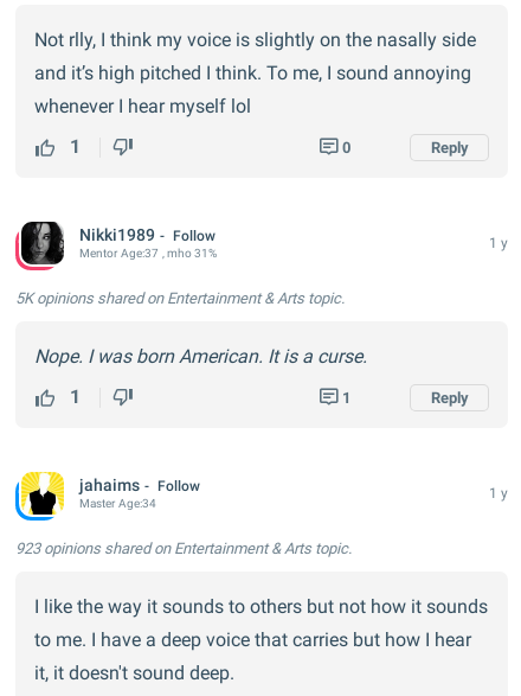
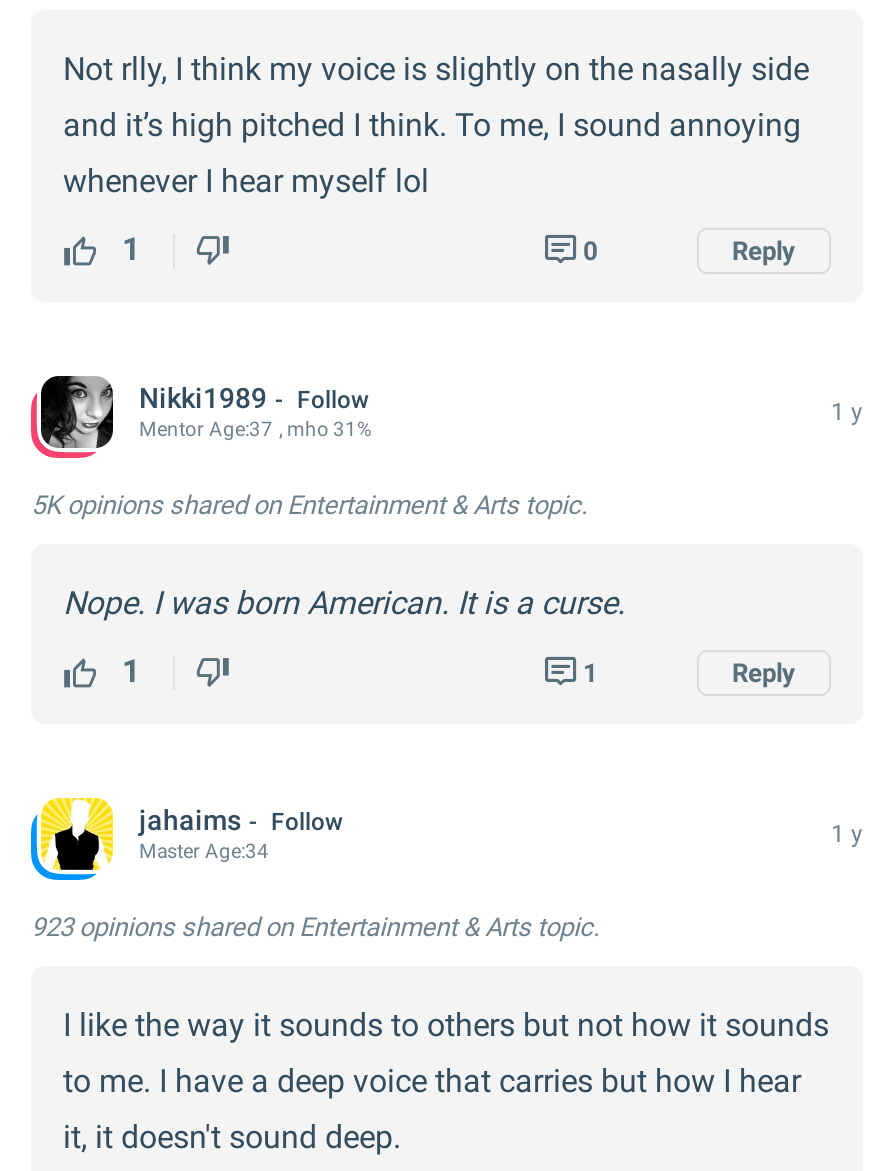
- [image]
+ [image]
